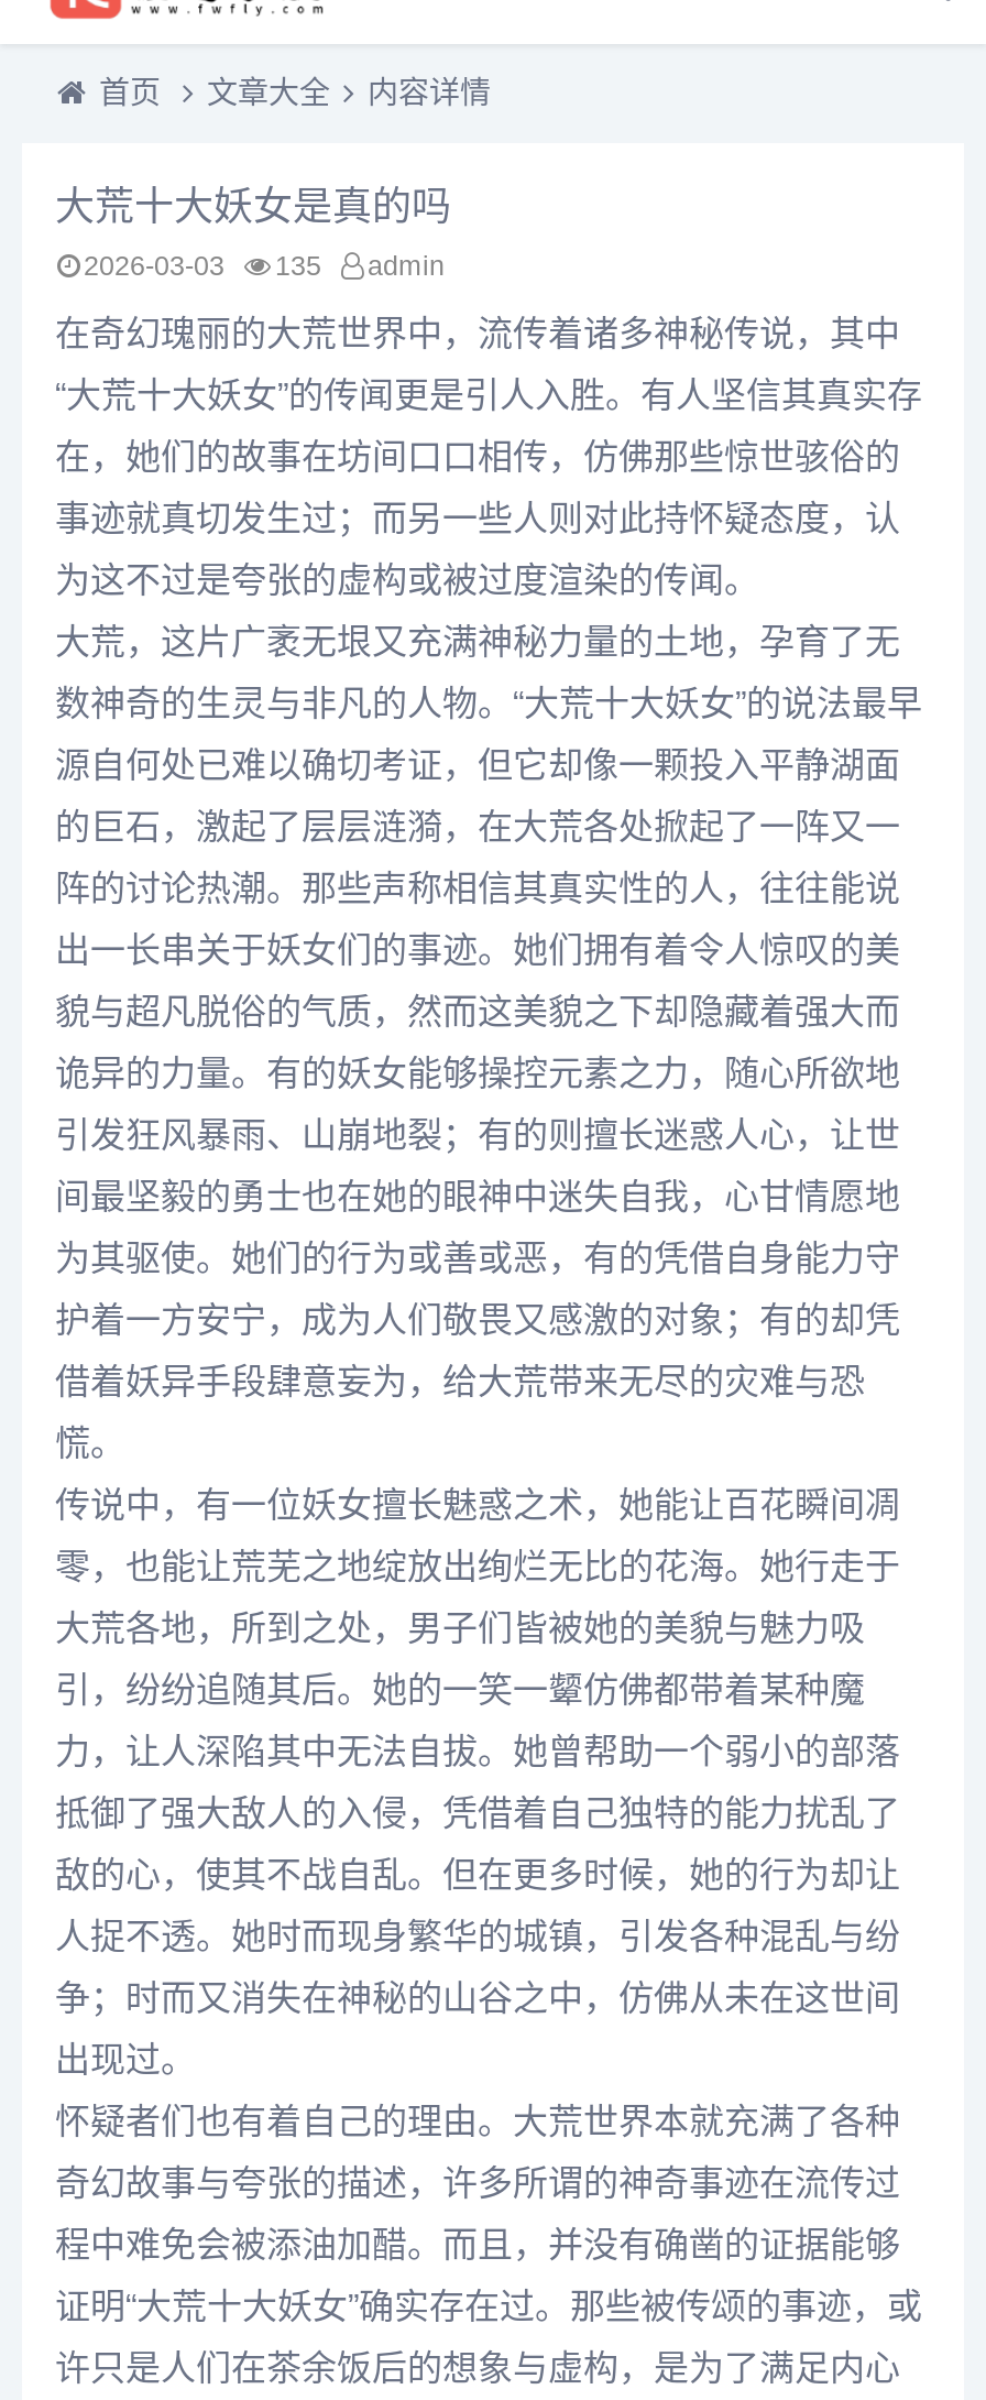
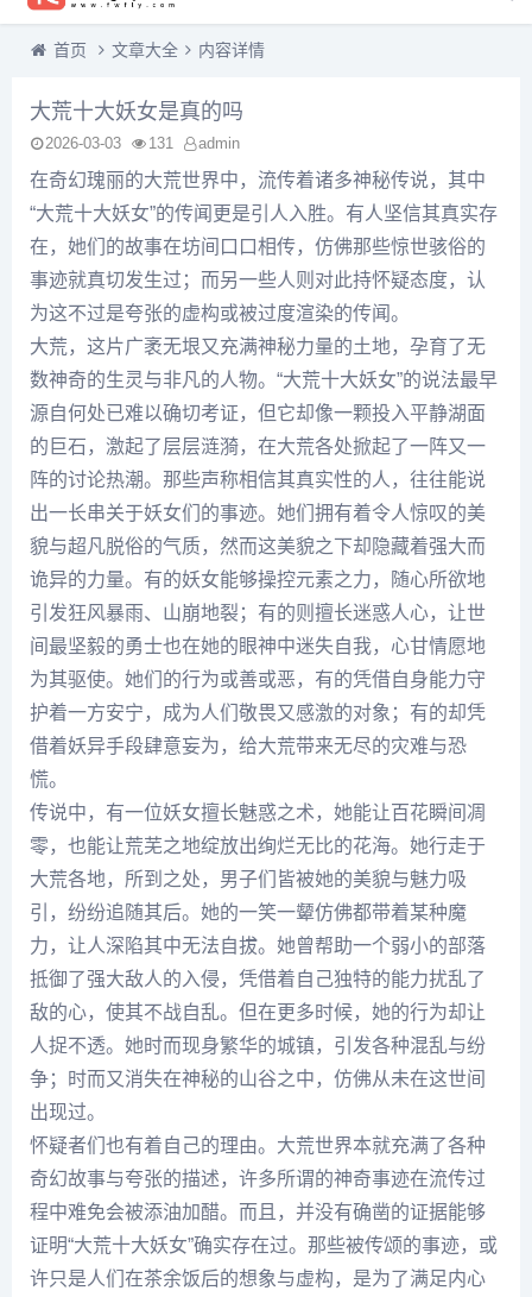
- 2026-03-03 135 admin
+ 2026-03-03 131 admin
